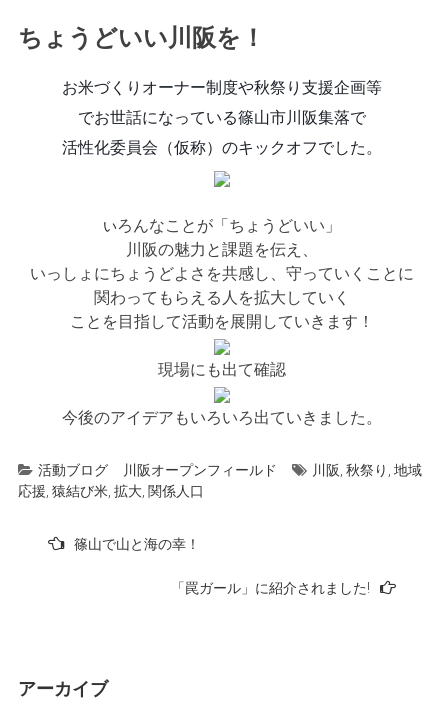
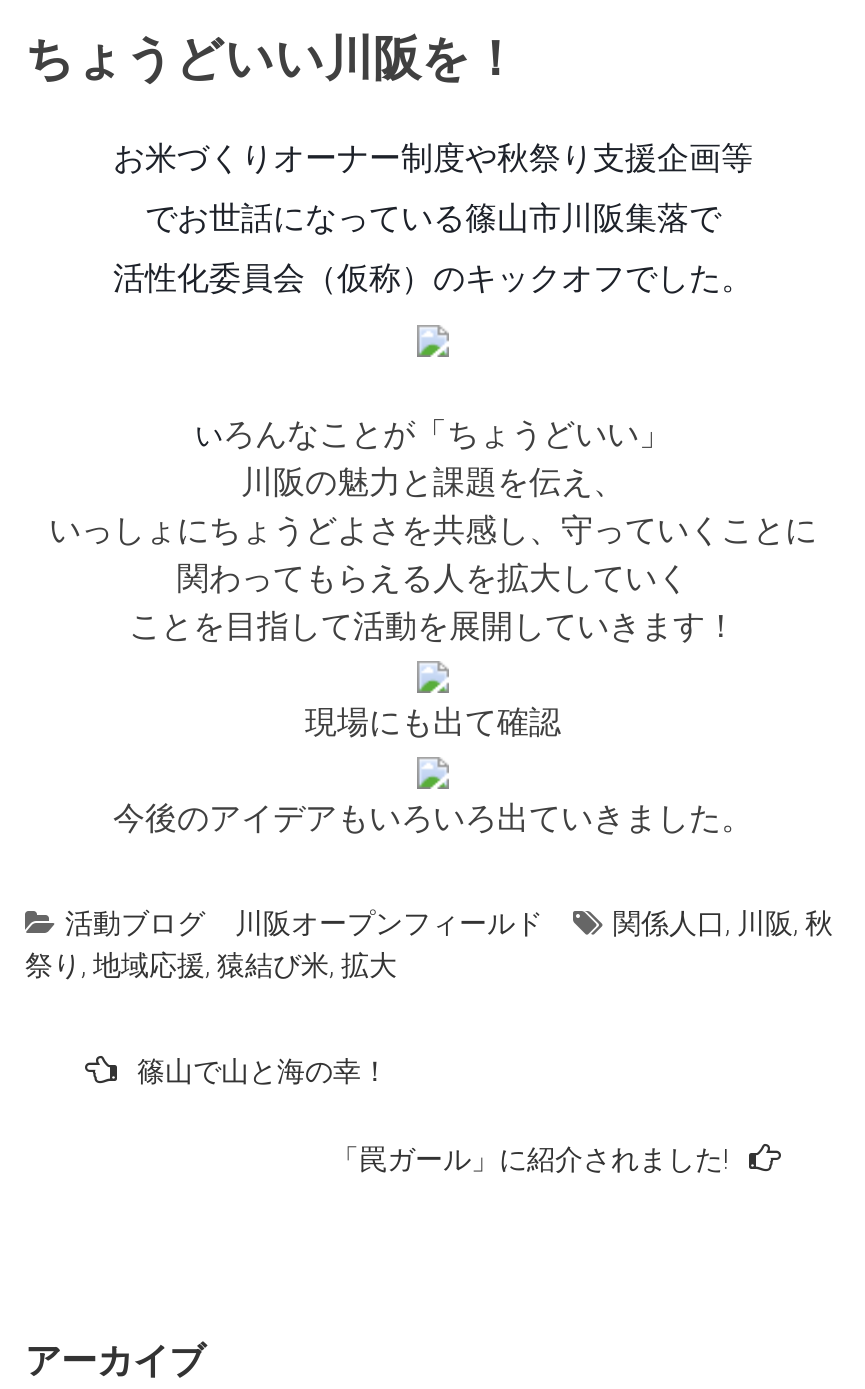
- 川阪,秋祭り,地域
- 応援,猿結び米,拡大,関係人口
+ 関係人口,川阪,秋
+ 祭り,地域応援,猿結び米,拡大
